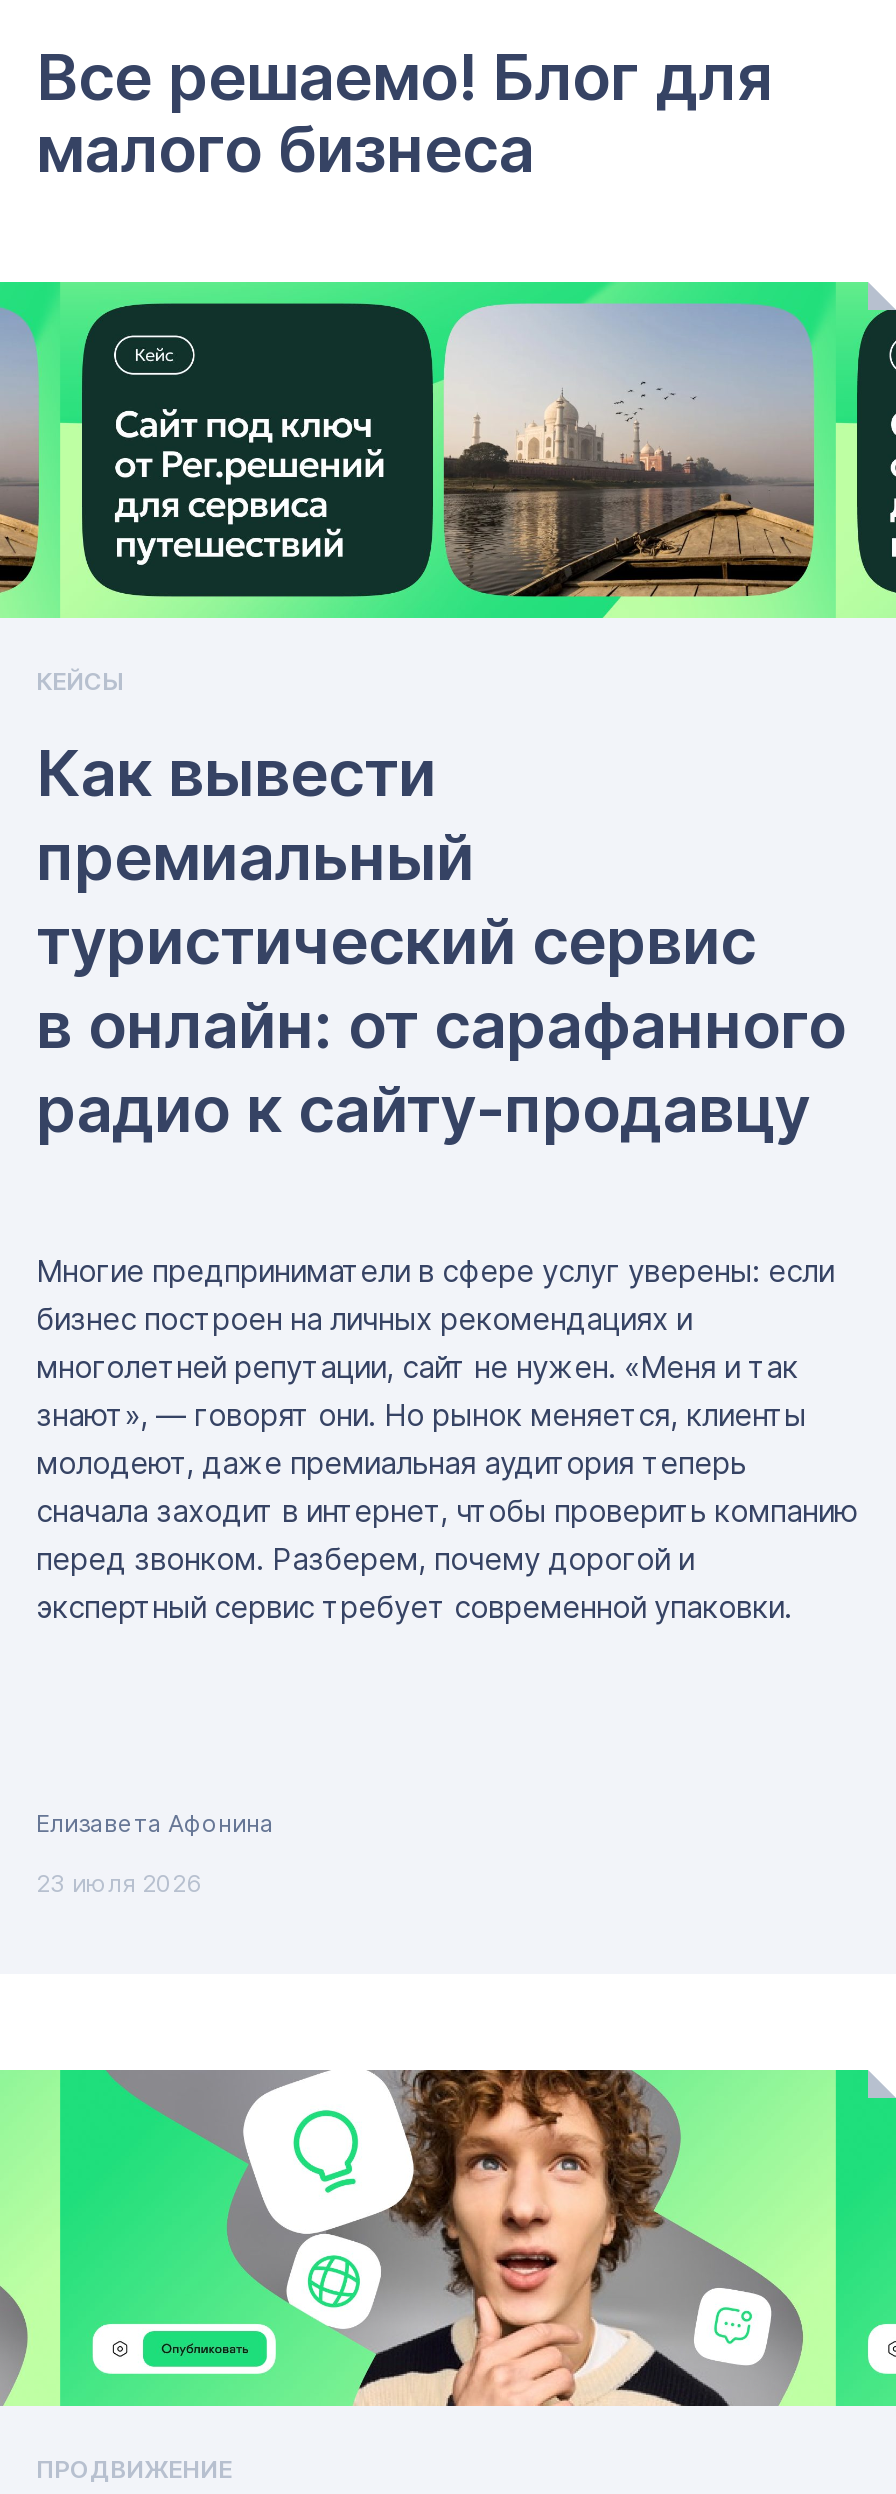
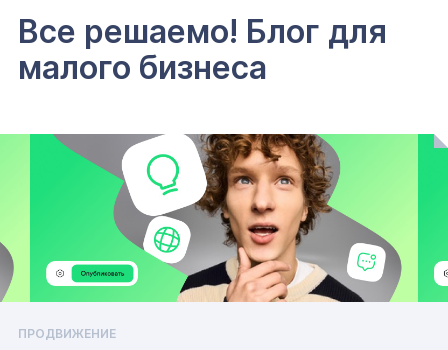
- [image]
- КЕЙСЫ
- Как вывести
- премиальный
- туристический сервис
- в онлайн: от сарафанного
- радио к сайту-продавцу
- Многие предприниматели в сфере услуг уверены: если
- бизнес построен на личных рекомендациях и
- многолетней репутации, сайт не нужен. «Меня и так
- знают», — говорят они. Но рынок меняется, клиенты
- молодеют, даже премиальная аудитория теперь
- сначала заходит в интернет, чтобы проверить компанию
- перед звонком. Разберем, почему дорогой и
- экспертный сервис требует современной упаковки.

- Елизавета Афонина
- 23 июля 2026
